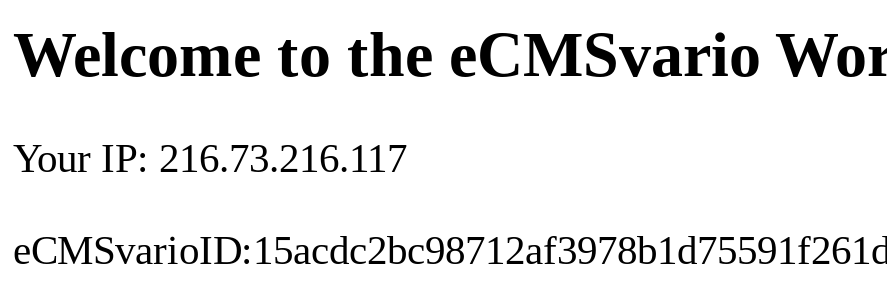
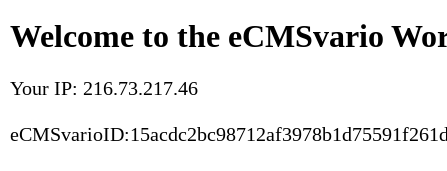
- Your IP: 216.73.216.117
+ Your IP: 216.73.217.46
